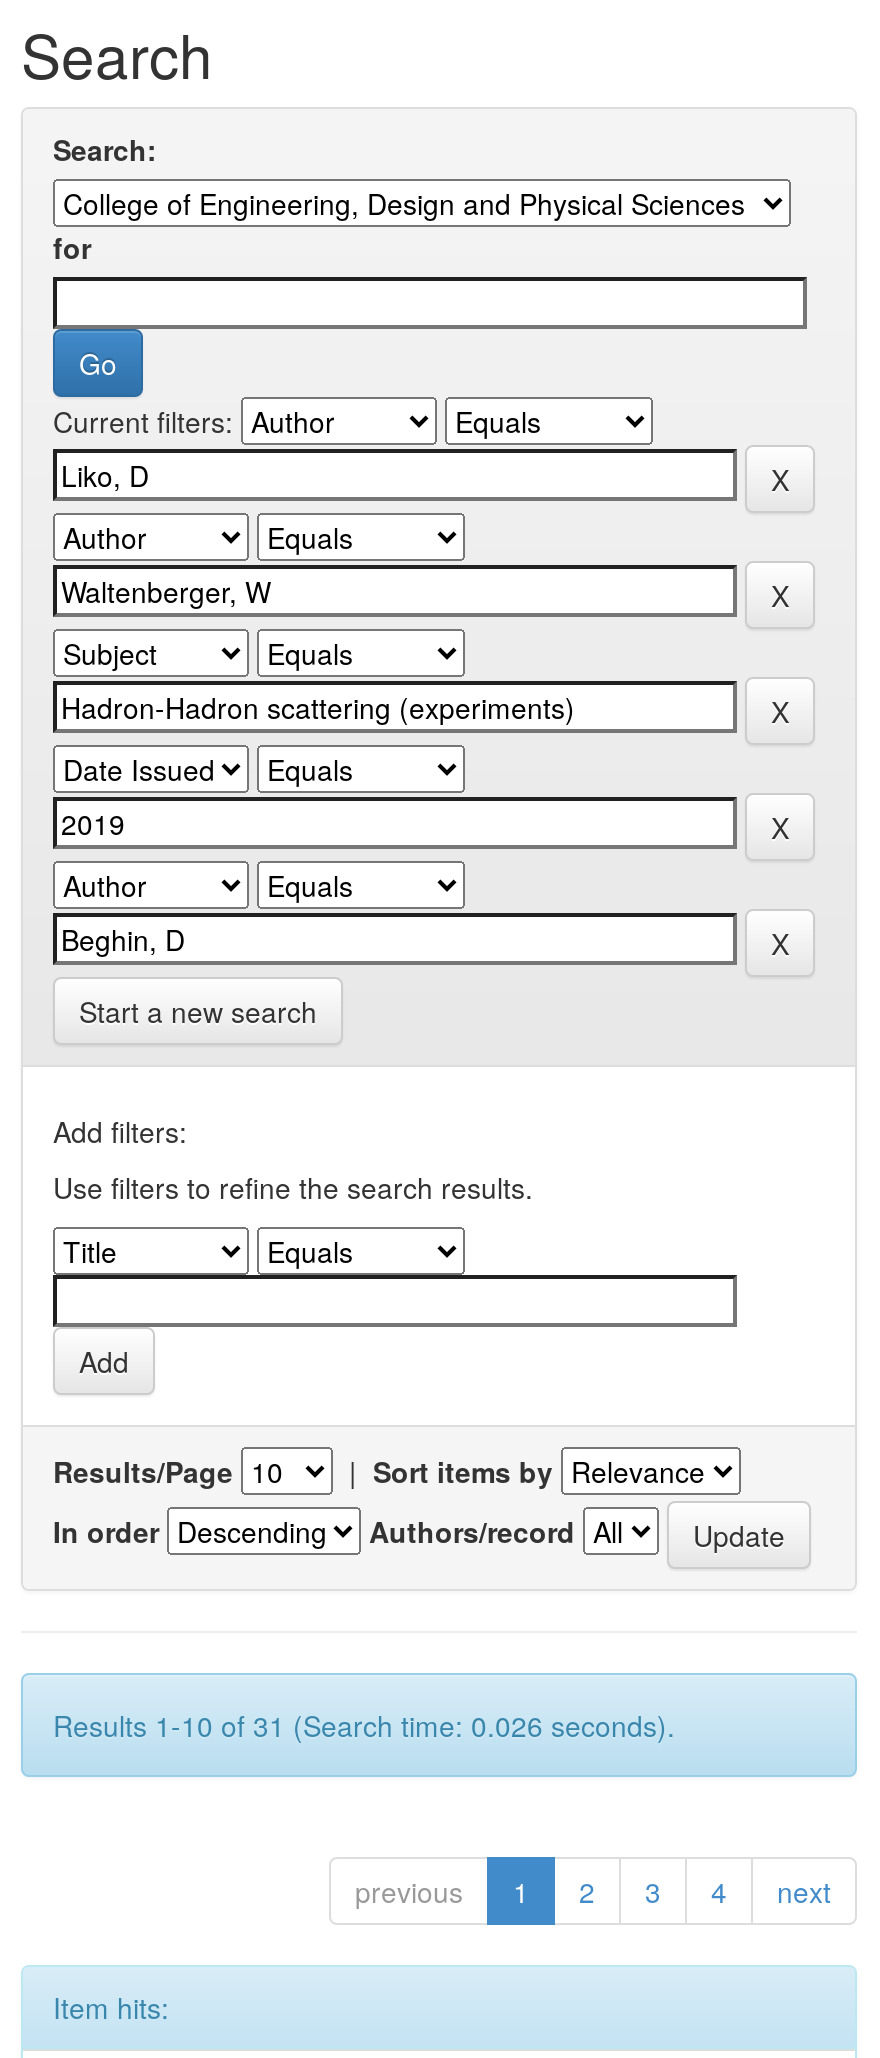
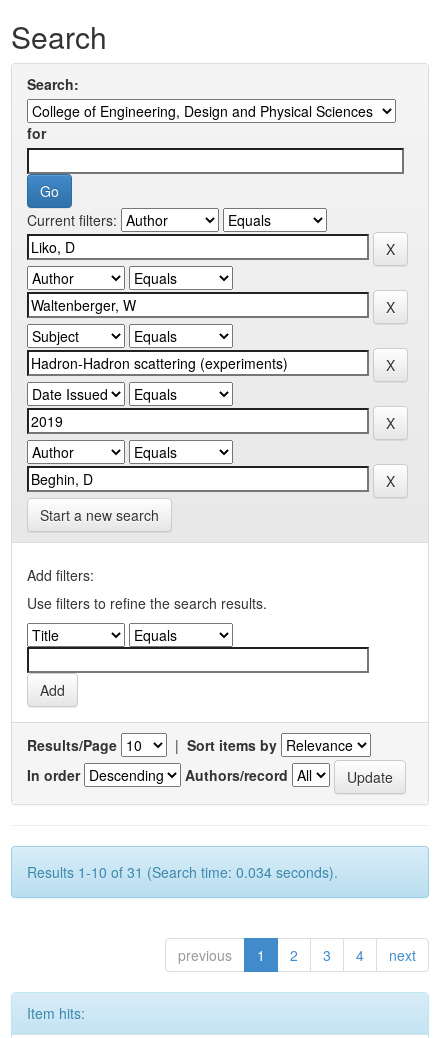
- Results 1-10 of 31 (Search time: 0.026 seconds).
+ Results 1-10 of 31 (Search time: 0.034 seconds).
